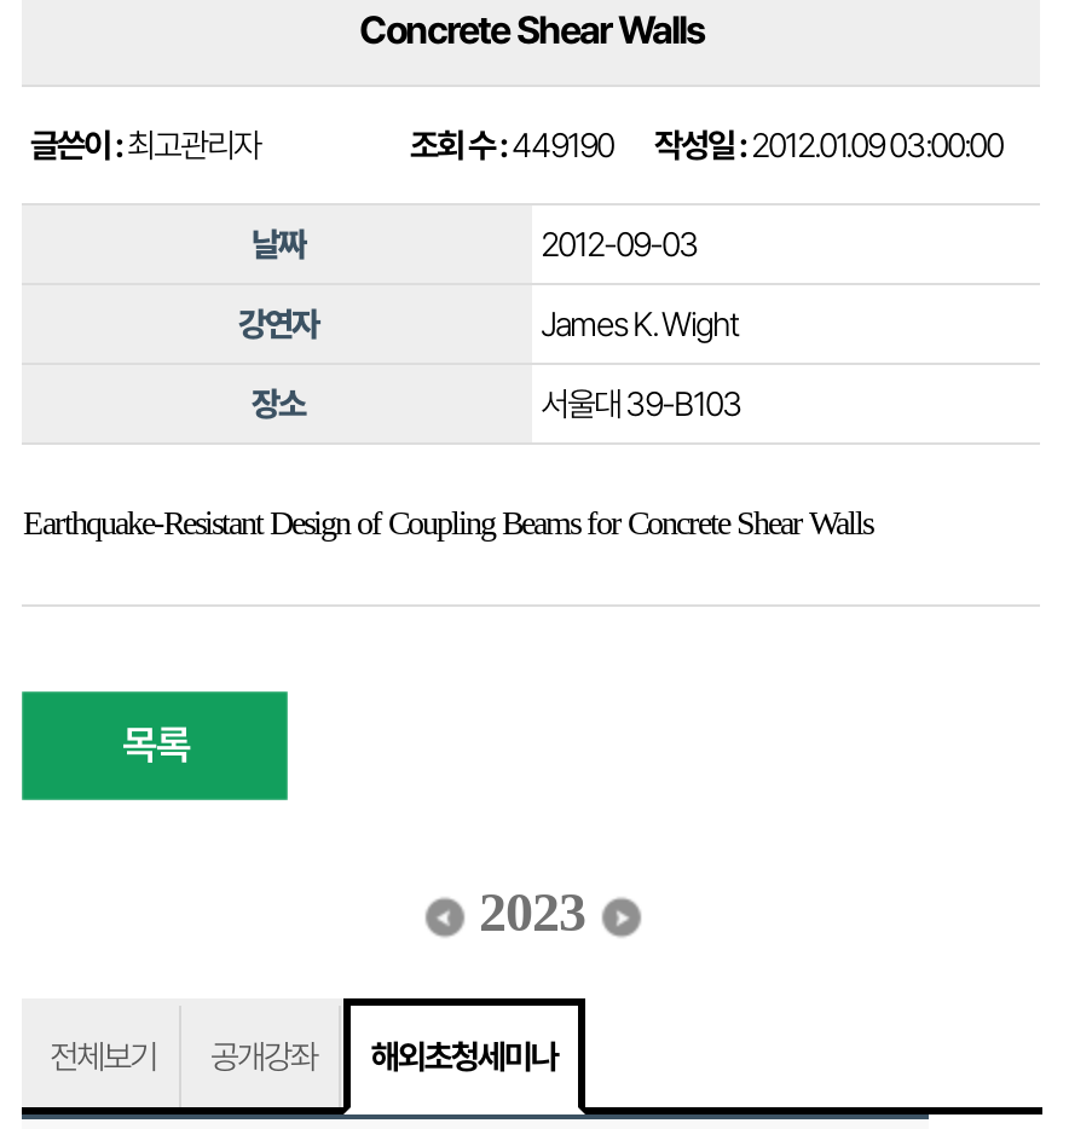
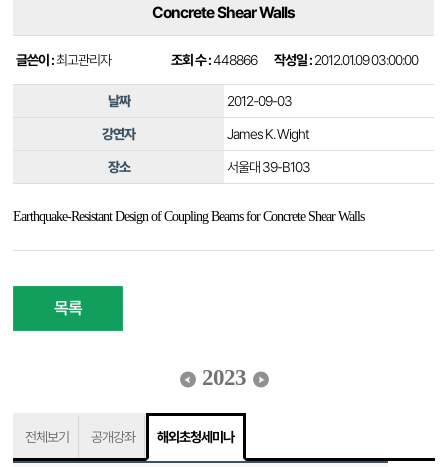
- 조회 수 :449190 작성일 : 2012.01.09 03:00:00
+ 조회 수 :448866 작성일 : 2012.01.09 03:00:00
